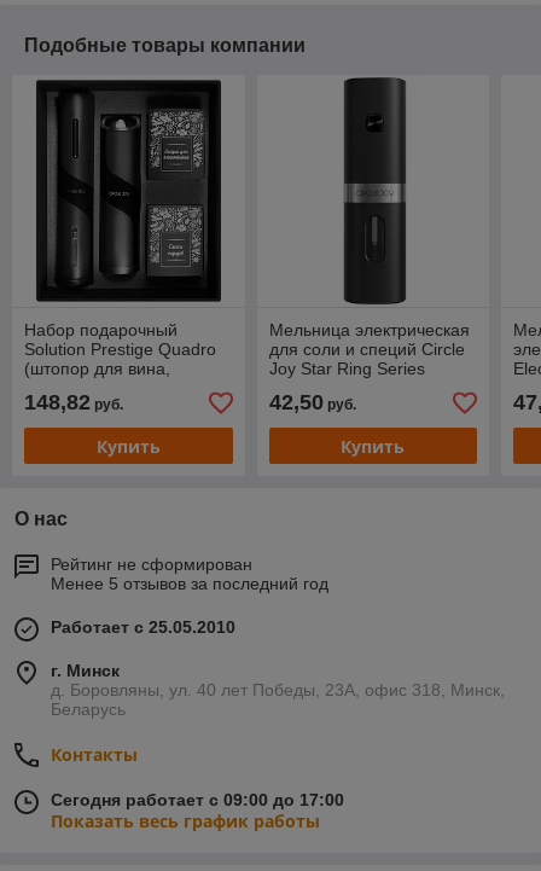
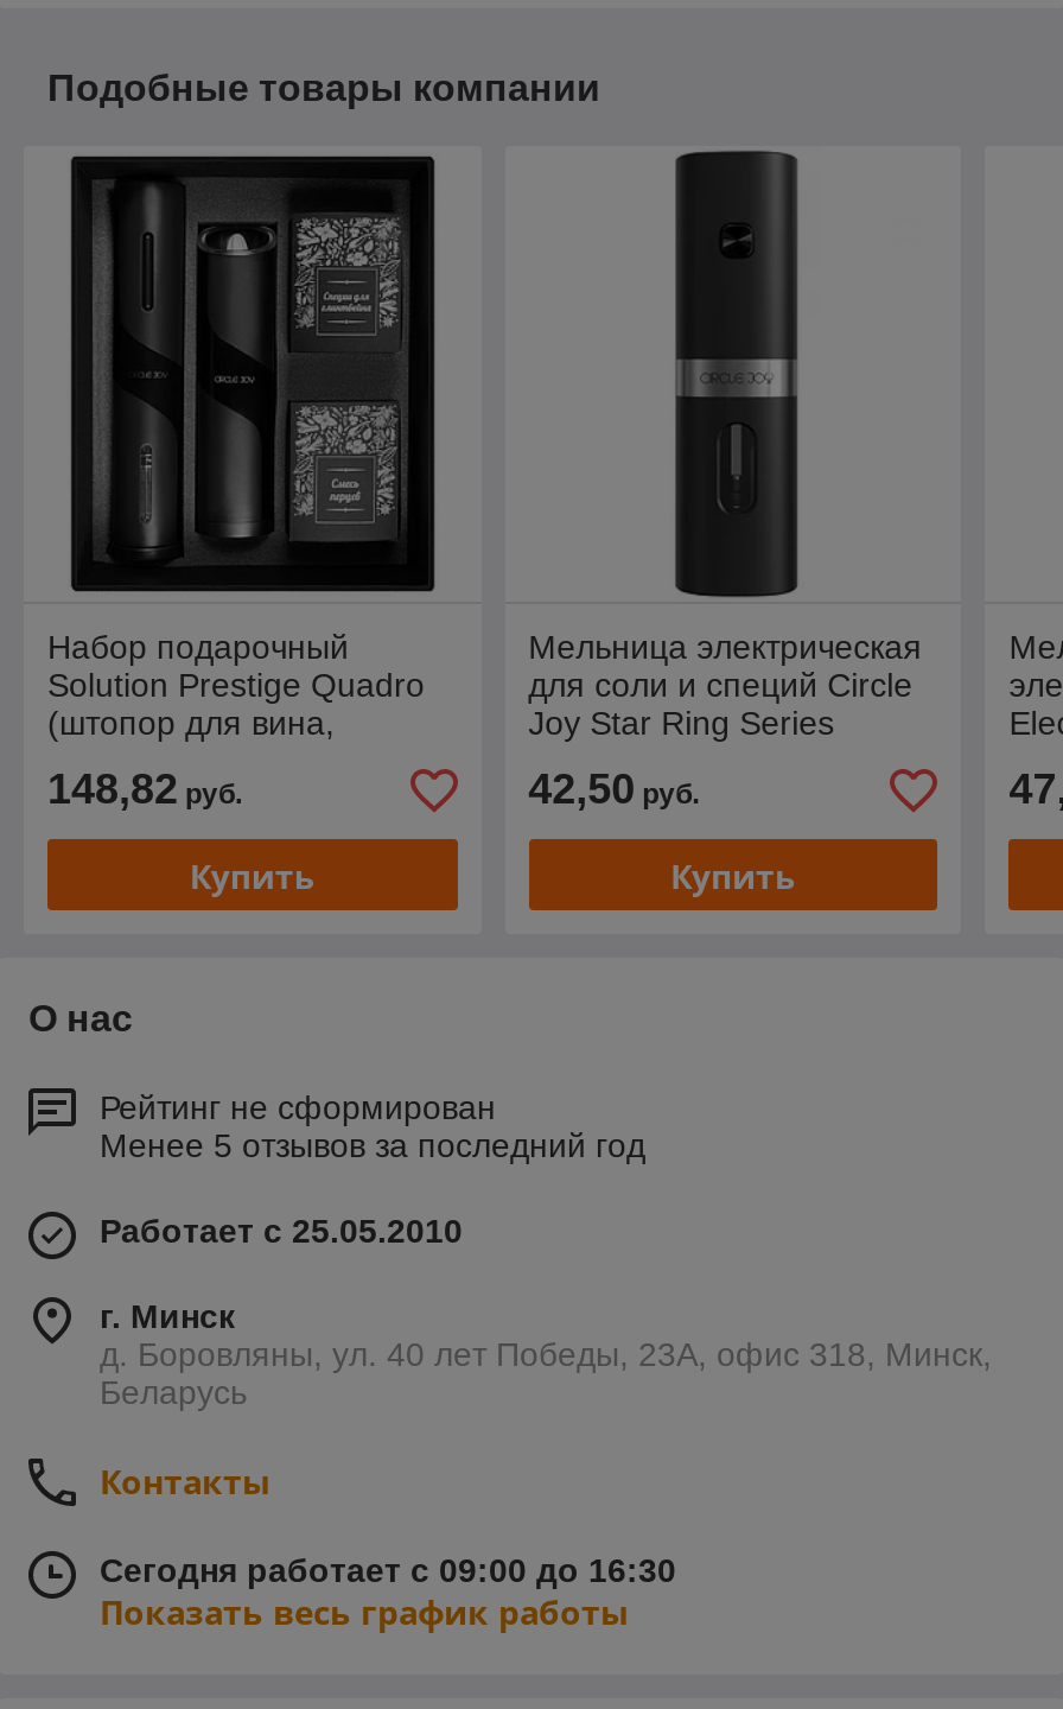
- Сегодня работает с 09:00 до 17:00
+ Сегодня работает с 09:00 до 16:30
